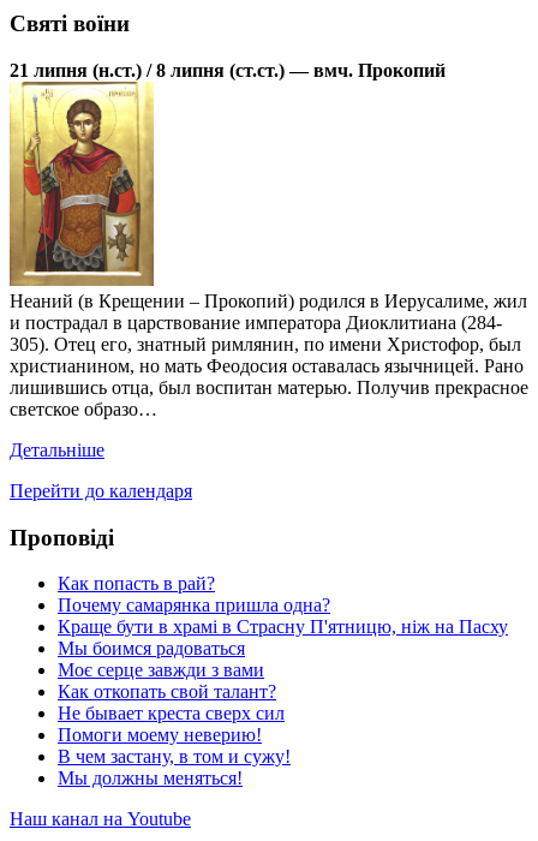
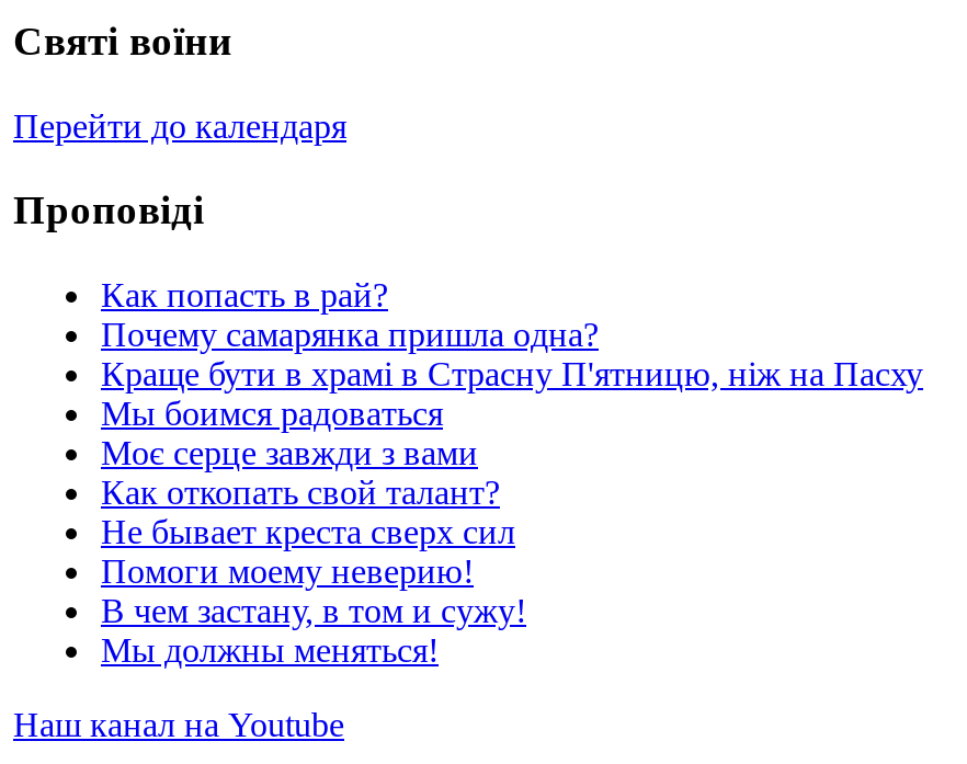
- 21 липня (н.ст.) / 8 липня (ст.ст.) — вмч. Прокопий

- [image]
- Неаний (в Крещении – Прокопий) родился в Иерусалиме, жил
- и пострадал в царствование императора Диоклитиана (284-
- 305). Отец его, знатный римлянин, по имени Христофор, был
- христианином, но мать Феодосия оставалась язычницей. Рано
- лишившись отца, был воспитан матерью. Получив прекрасное
- светское образо…
- Детальніше
